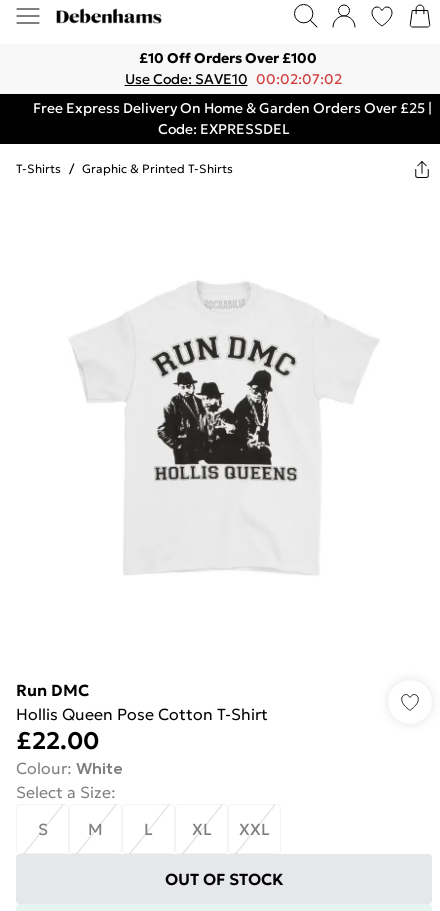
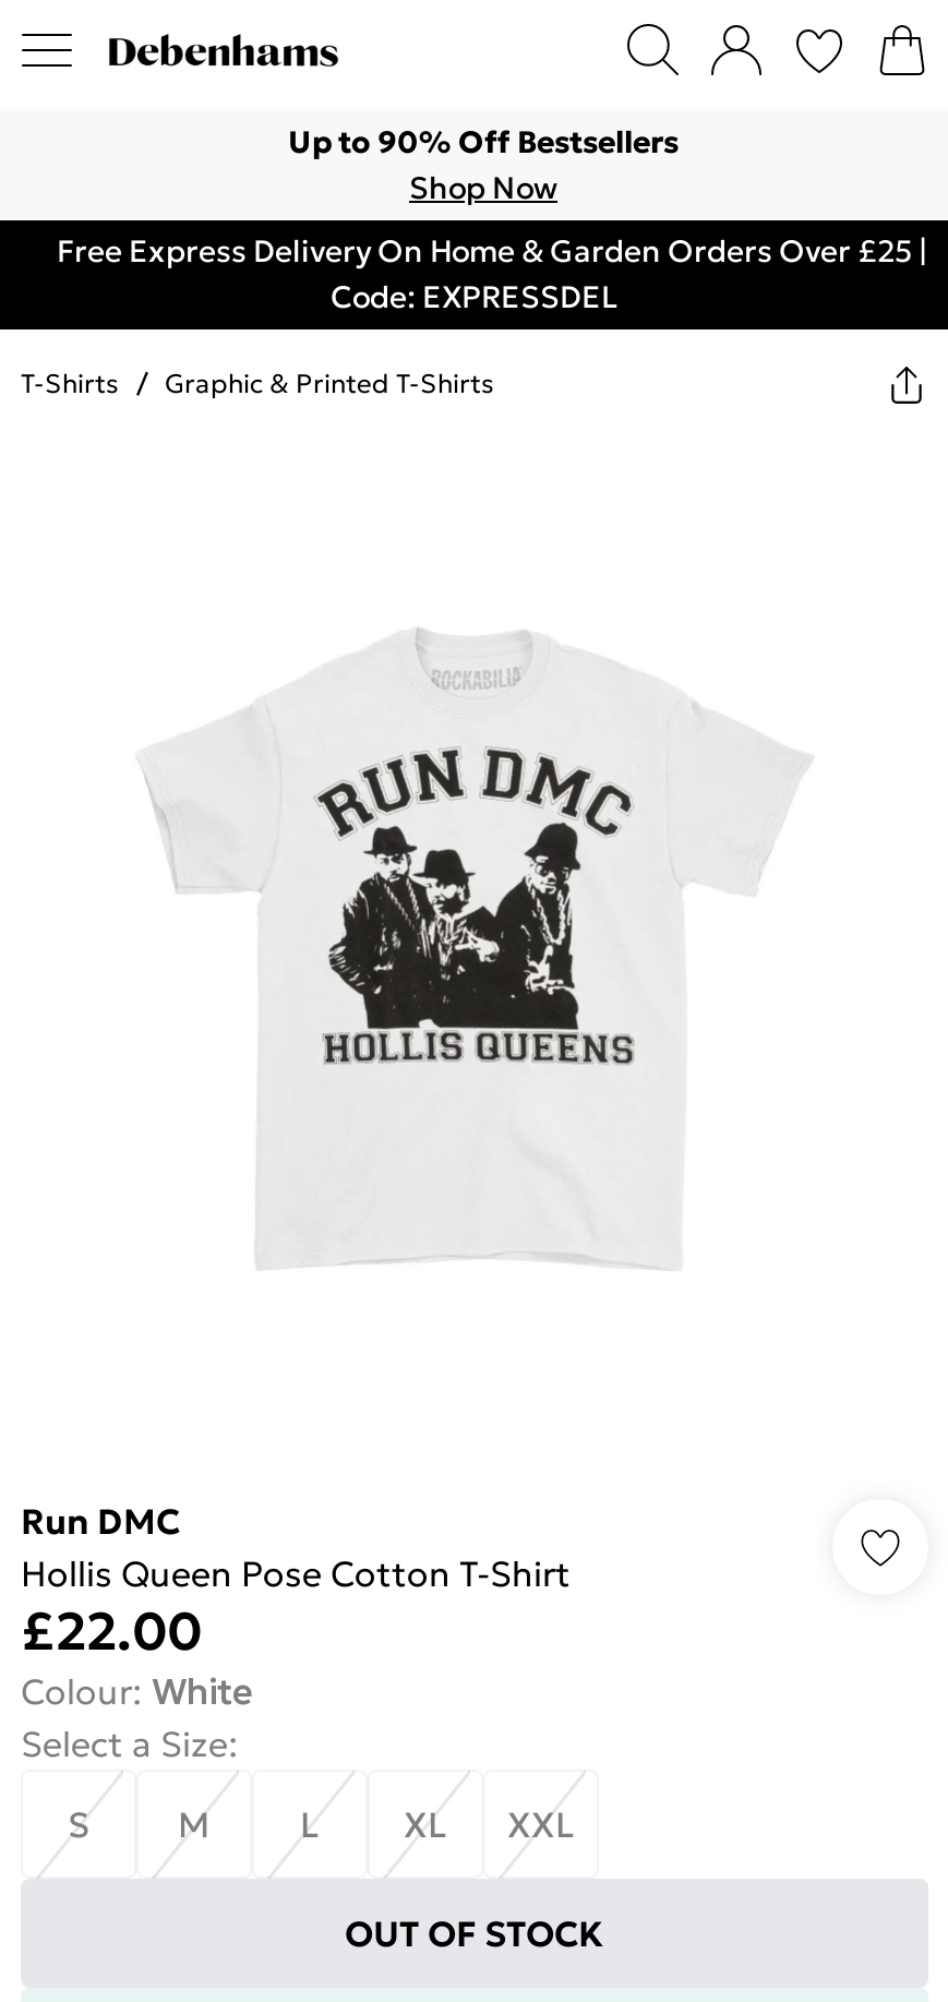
- £10 Off Orders Over £100
- Use Code: SAVE10 00:02:07:02
+ Up to 90% Off Bestsellers
+ Shop Now
